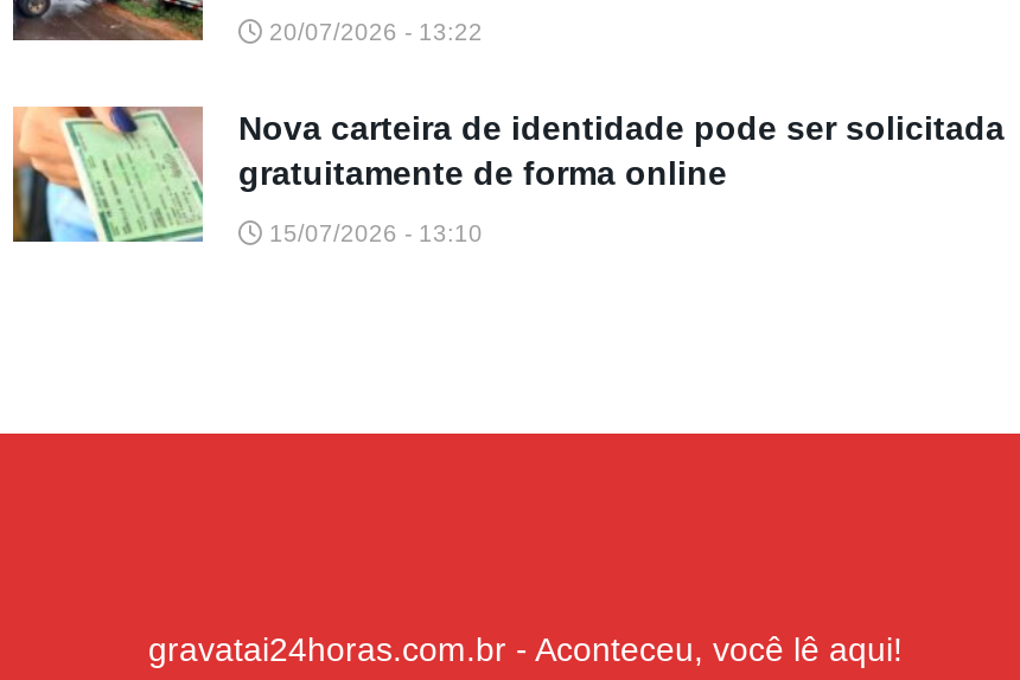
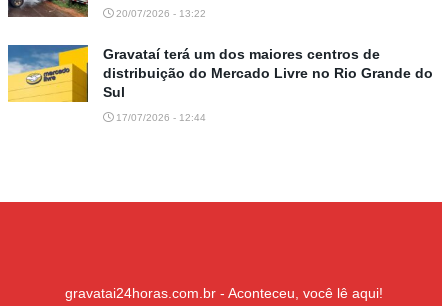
- [image]
- Nova carteira de identidade pode ser solicitada
- gratuitamente de forma online
+ [image]
+ Gravataí terá um dos maiores centros de
+ distribuição do Mercado Livre no Rio Grande do
+ Sul

- 15/07/2026 - 13:10
+ 17/07/2026 - 12:44
